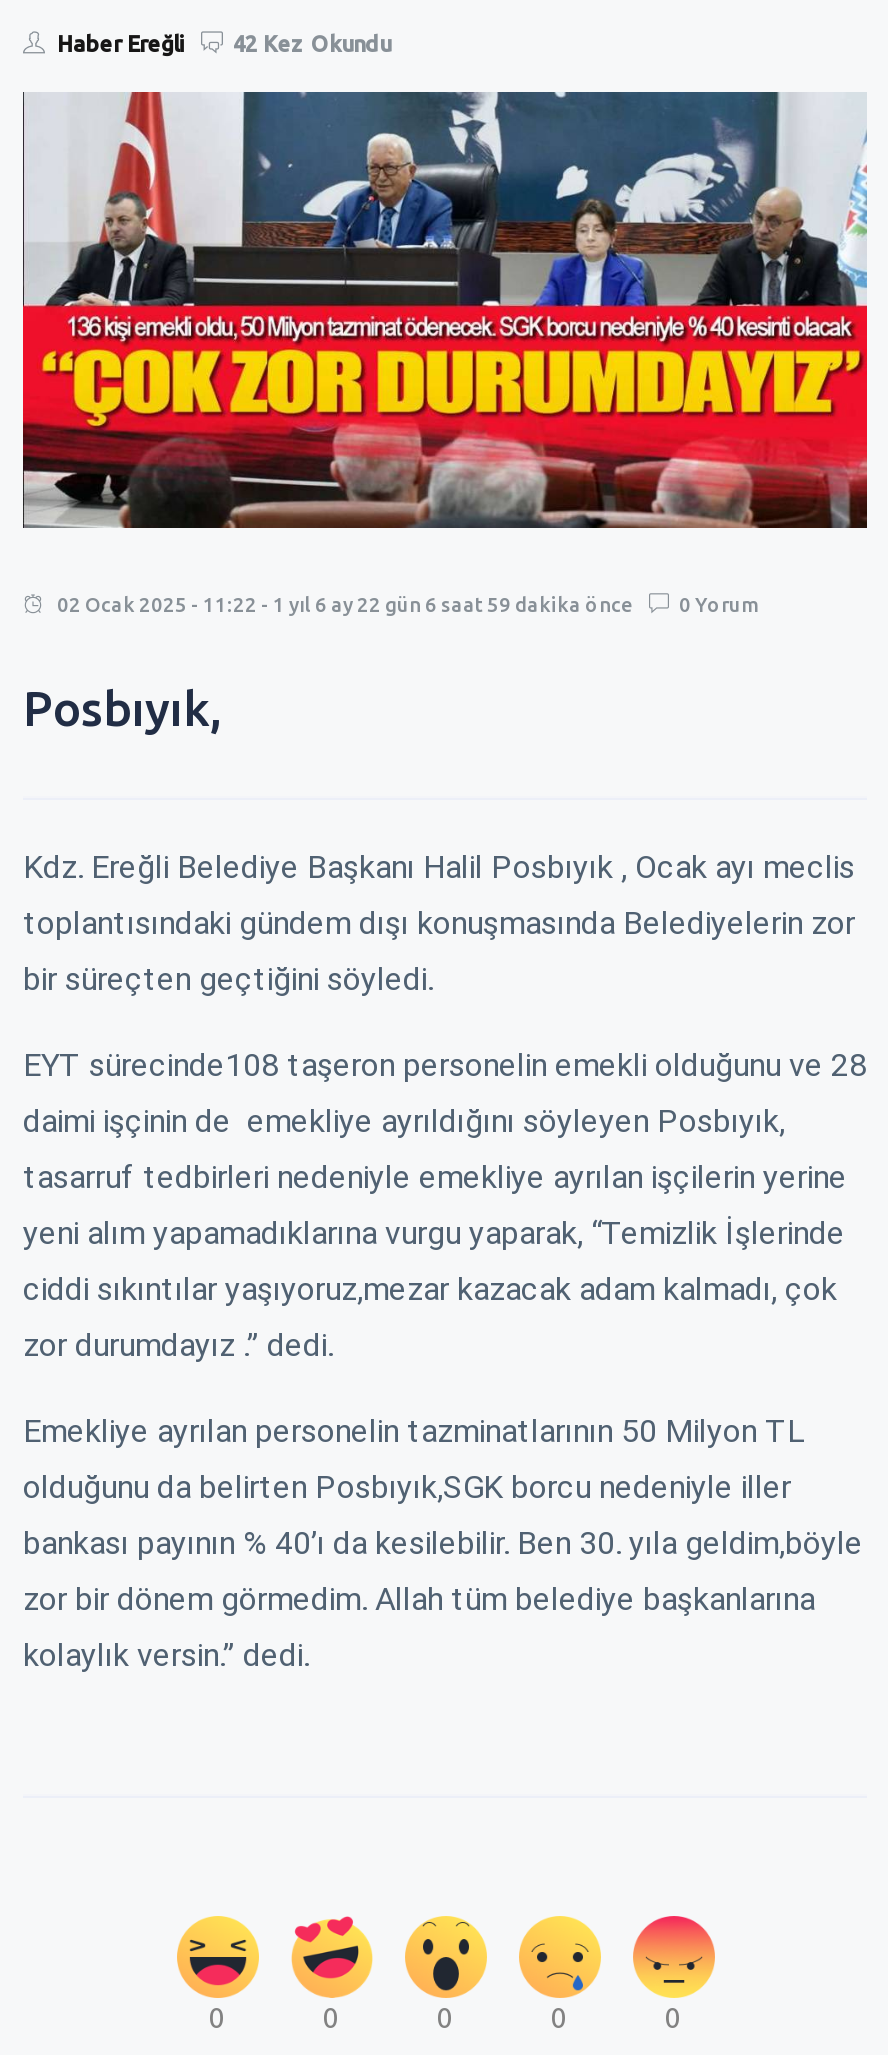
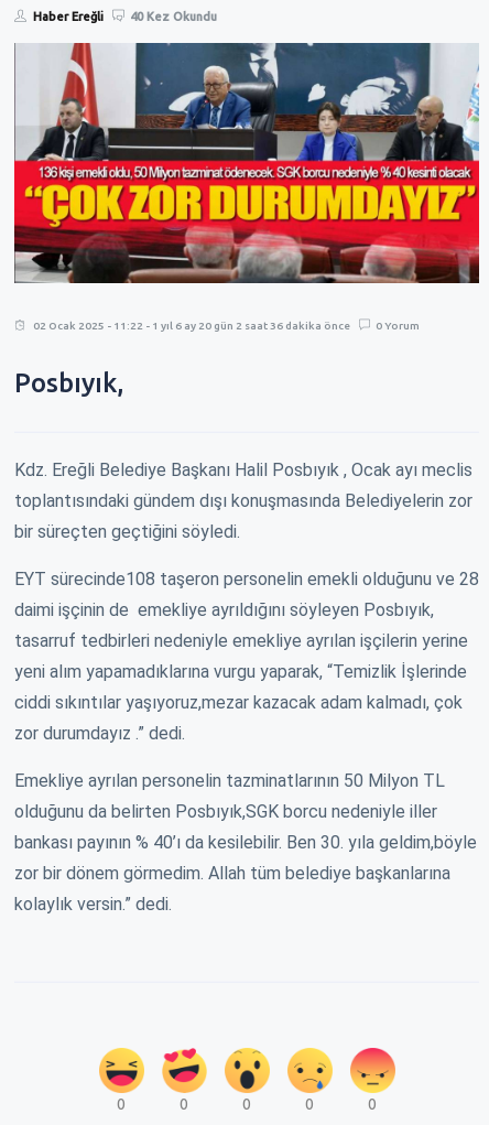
- Haber Ereğli 42 Kez Okundu
+ Haber Ereğli 40 Kez Okundu

- 02 Ocak 2025 - 11:22 - 1 yıl 6 ay 22 gün 6 saat 59 dakika önce
+ 02 Ocak 2025 - 11:22 - 1 yıl 6 ay 20 gün 2 saat 36 dakika önce
